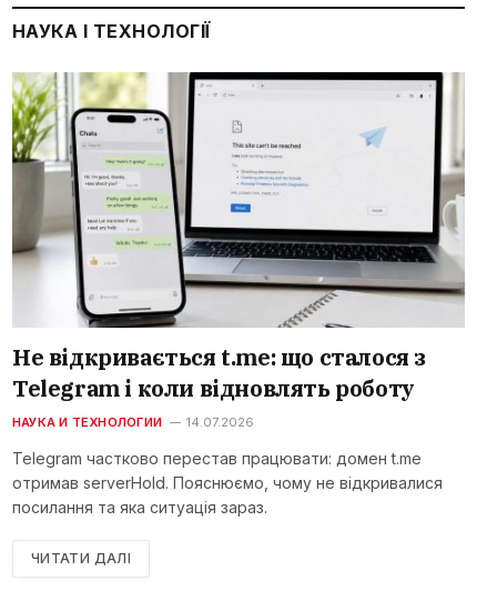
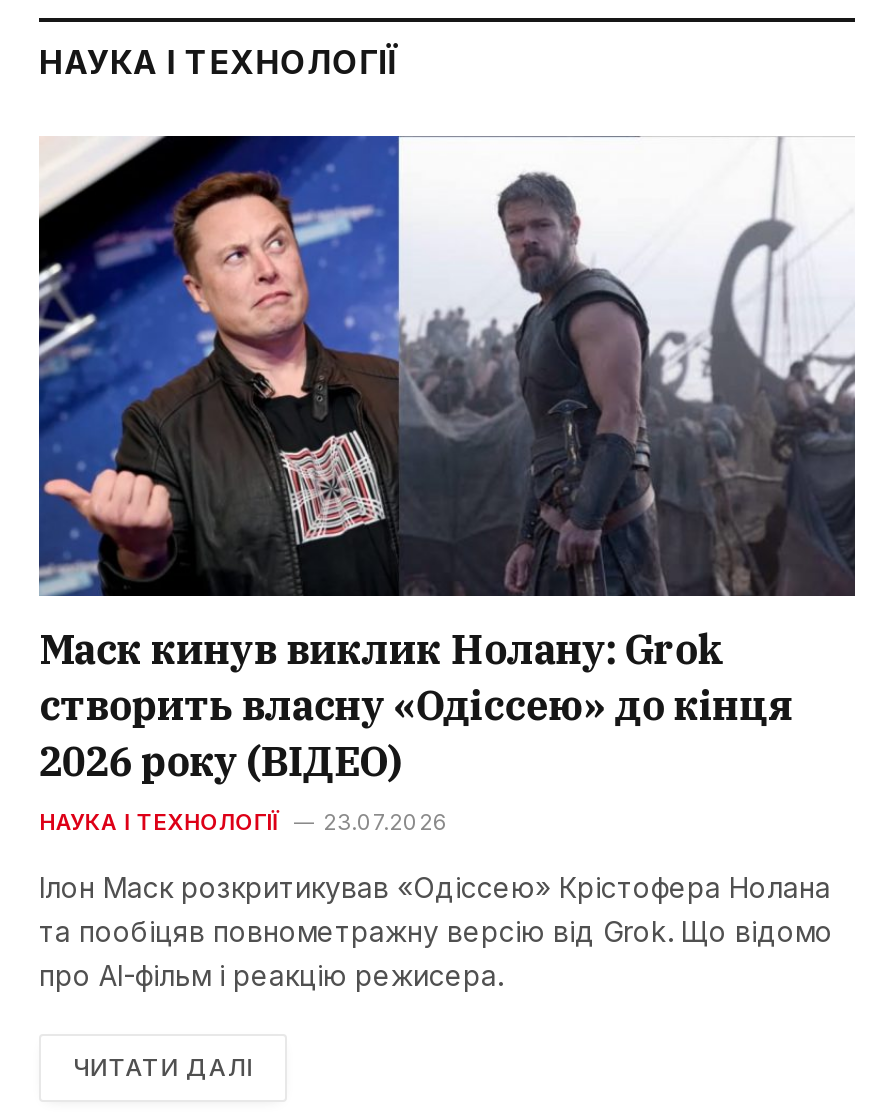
- [image]
- Не відкривається t.me: що сталося з
- Telegram і коли відновлять роботу
- НАУКА И ТЕХНОЛОГИИ
- 14.07.2026
+ [image]
+ Маск кинув виклик Нолану: Grok
+ створить власну «Одіссею» до кінця
+ 2026 року (ВІДЕО)
+ НАУКА І ТЕХНОЛОГІЇ
+ 23.07.2026

- Telegram частково перестав працювати: домен t.me
- отримав serverHold. Пояснюємо, чому не відкривалися
- посилання та яка ситуація зараз.
+ Ілон Маск розкритикував «Одіссею» Крістофера Нолана
+ та пообіцяв повнометражну версію від Grok. Що відомо
+ про AI-фільм і реакцію режисера.
